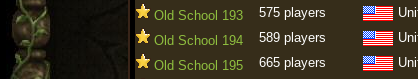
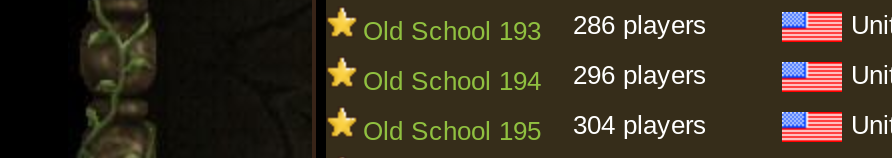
- Old School 193 575 players
+ Old School 193 286 players

- Old School 194 589 players
+ Old School 194 296 players

- Old School 195 665 players
+ Old School 195 304 players
